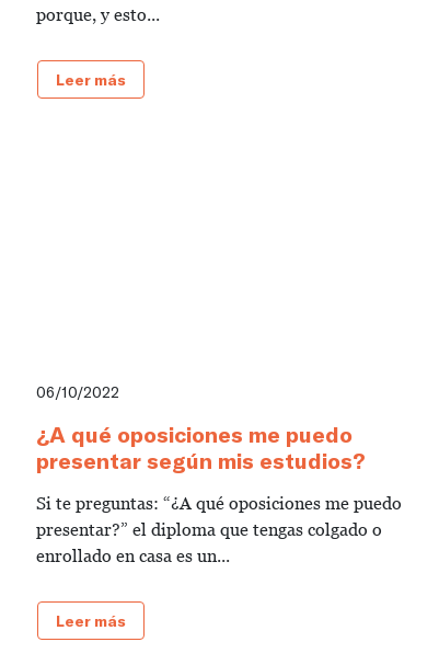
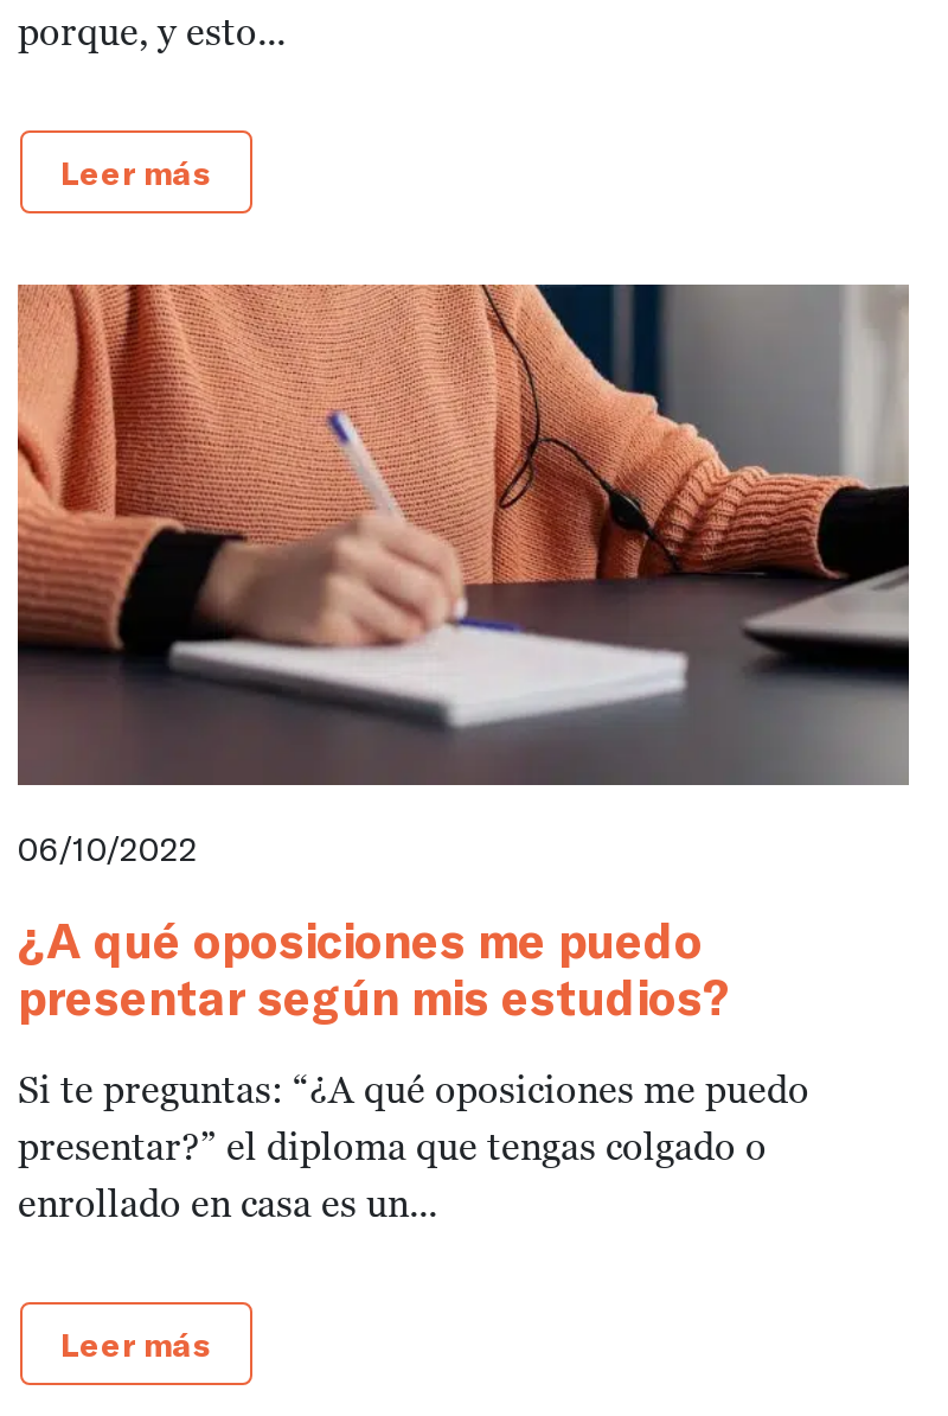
+ [image]
